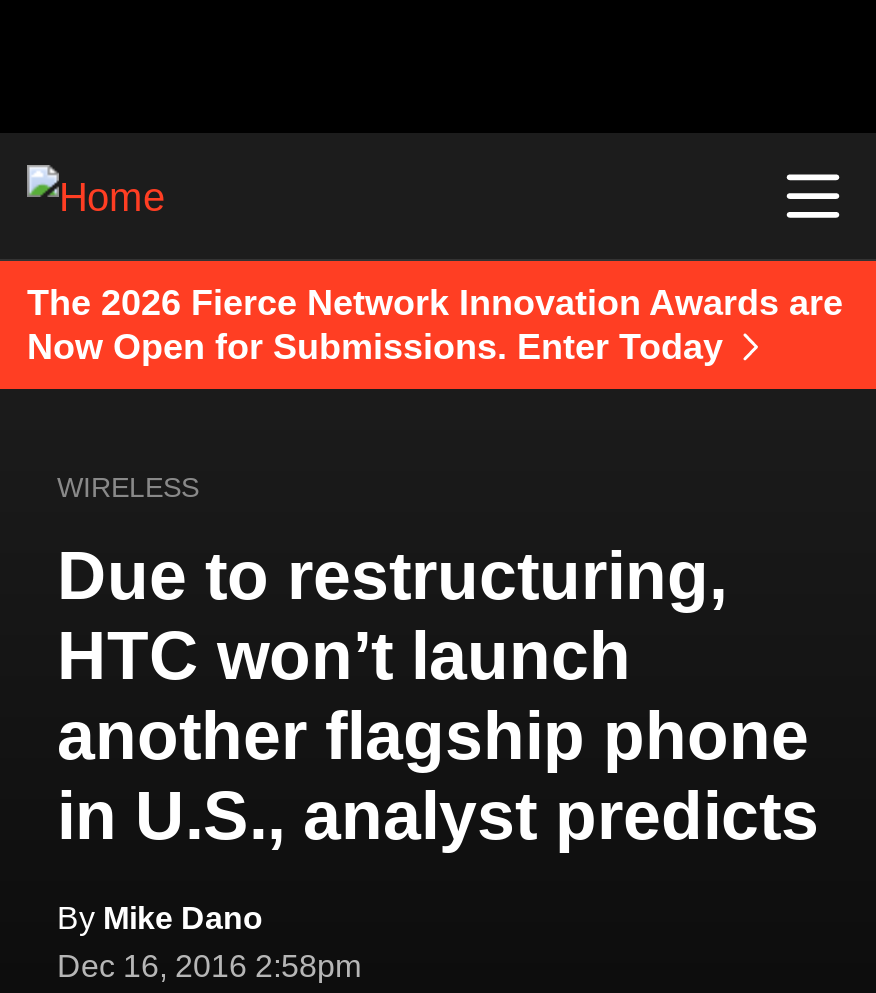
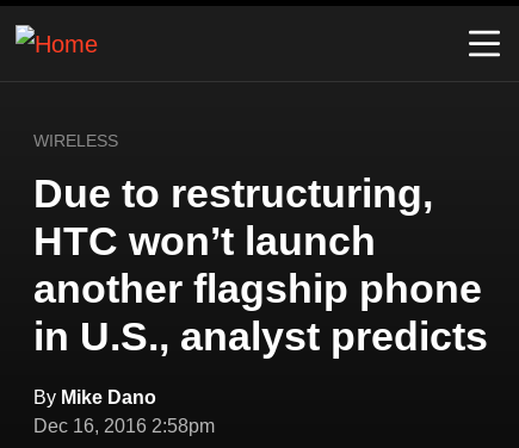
- The 2026 Fierce Network Innovation Awards are
- Now Open for Submissions. Enter Today
